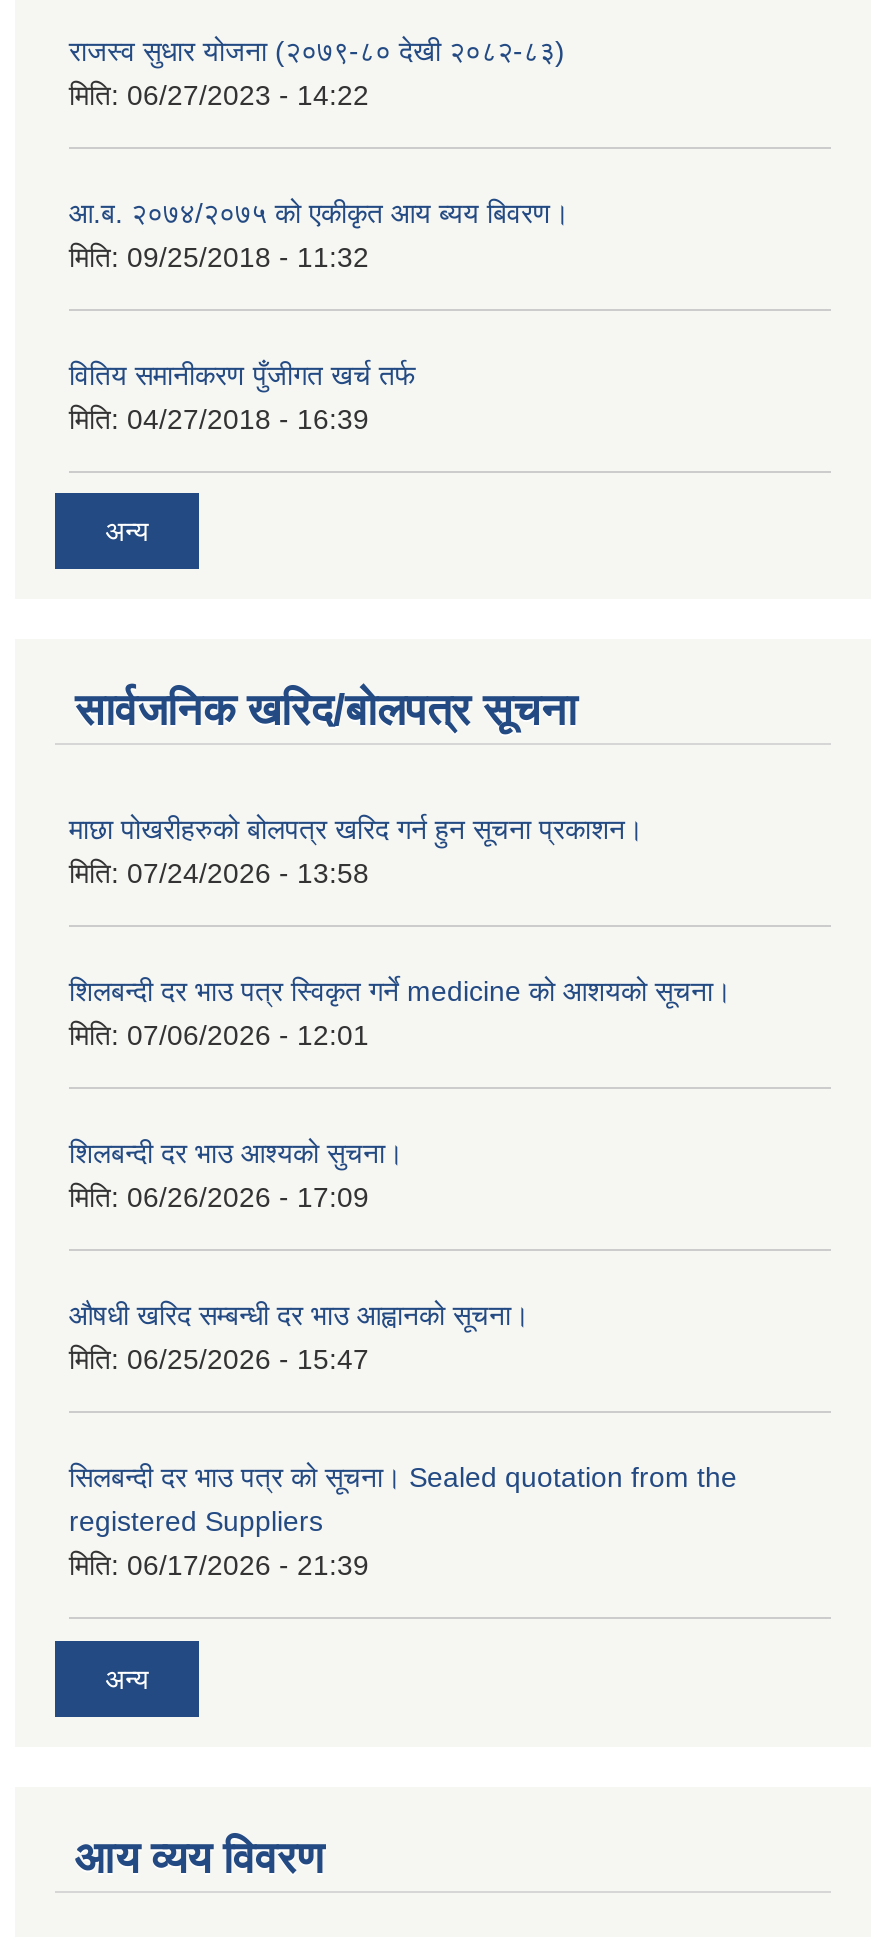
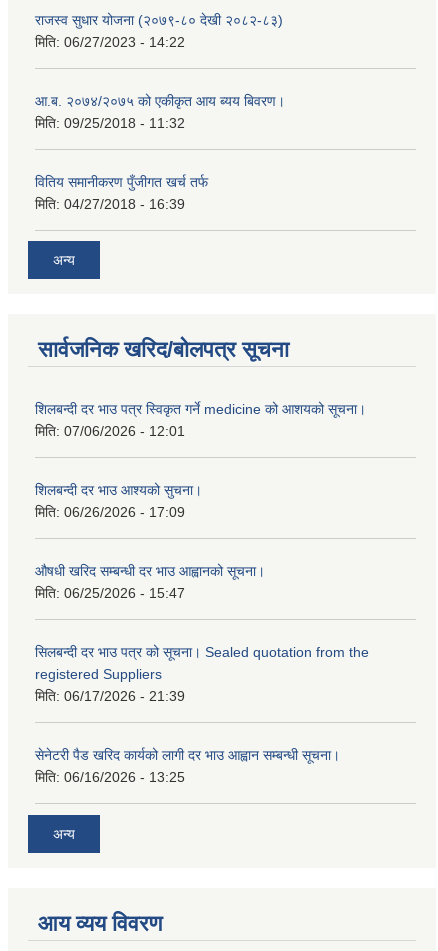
- माछा पोखरीहरुको बोलपत्र खरिद गर्न हुन सूचना प्रकाशन।
- मिति: 07/24/2026 - 13:58

moved up: शिलबन्दी दर भाउ पत्र स्विकृत गर्ने medicine को आशयको सूचना। | मिति: 07/06/2026 - 12:01 | शिलबन्दी दर भाउ आश्यको सुचना। | ... | registered Suppliers | मिति: 06/17/2026 - 21:39

+ सेनेटरी पैड खरिद कार्यको लागी दर भाउ आह्वान सम्बन्धी सूचना।
+ मिति: 06/16/2026 - 13:25
